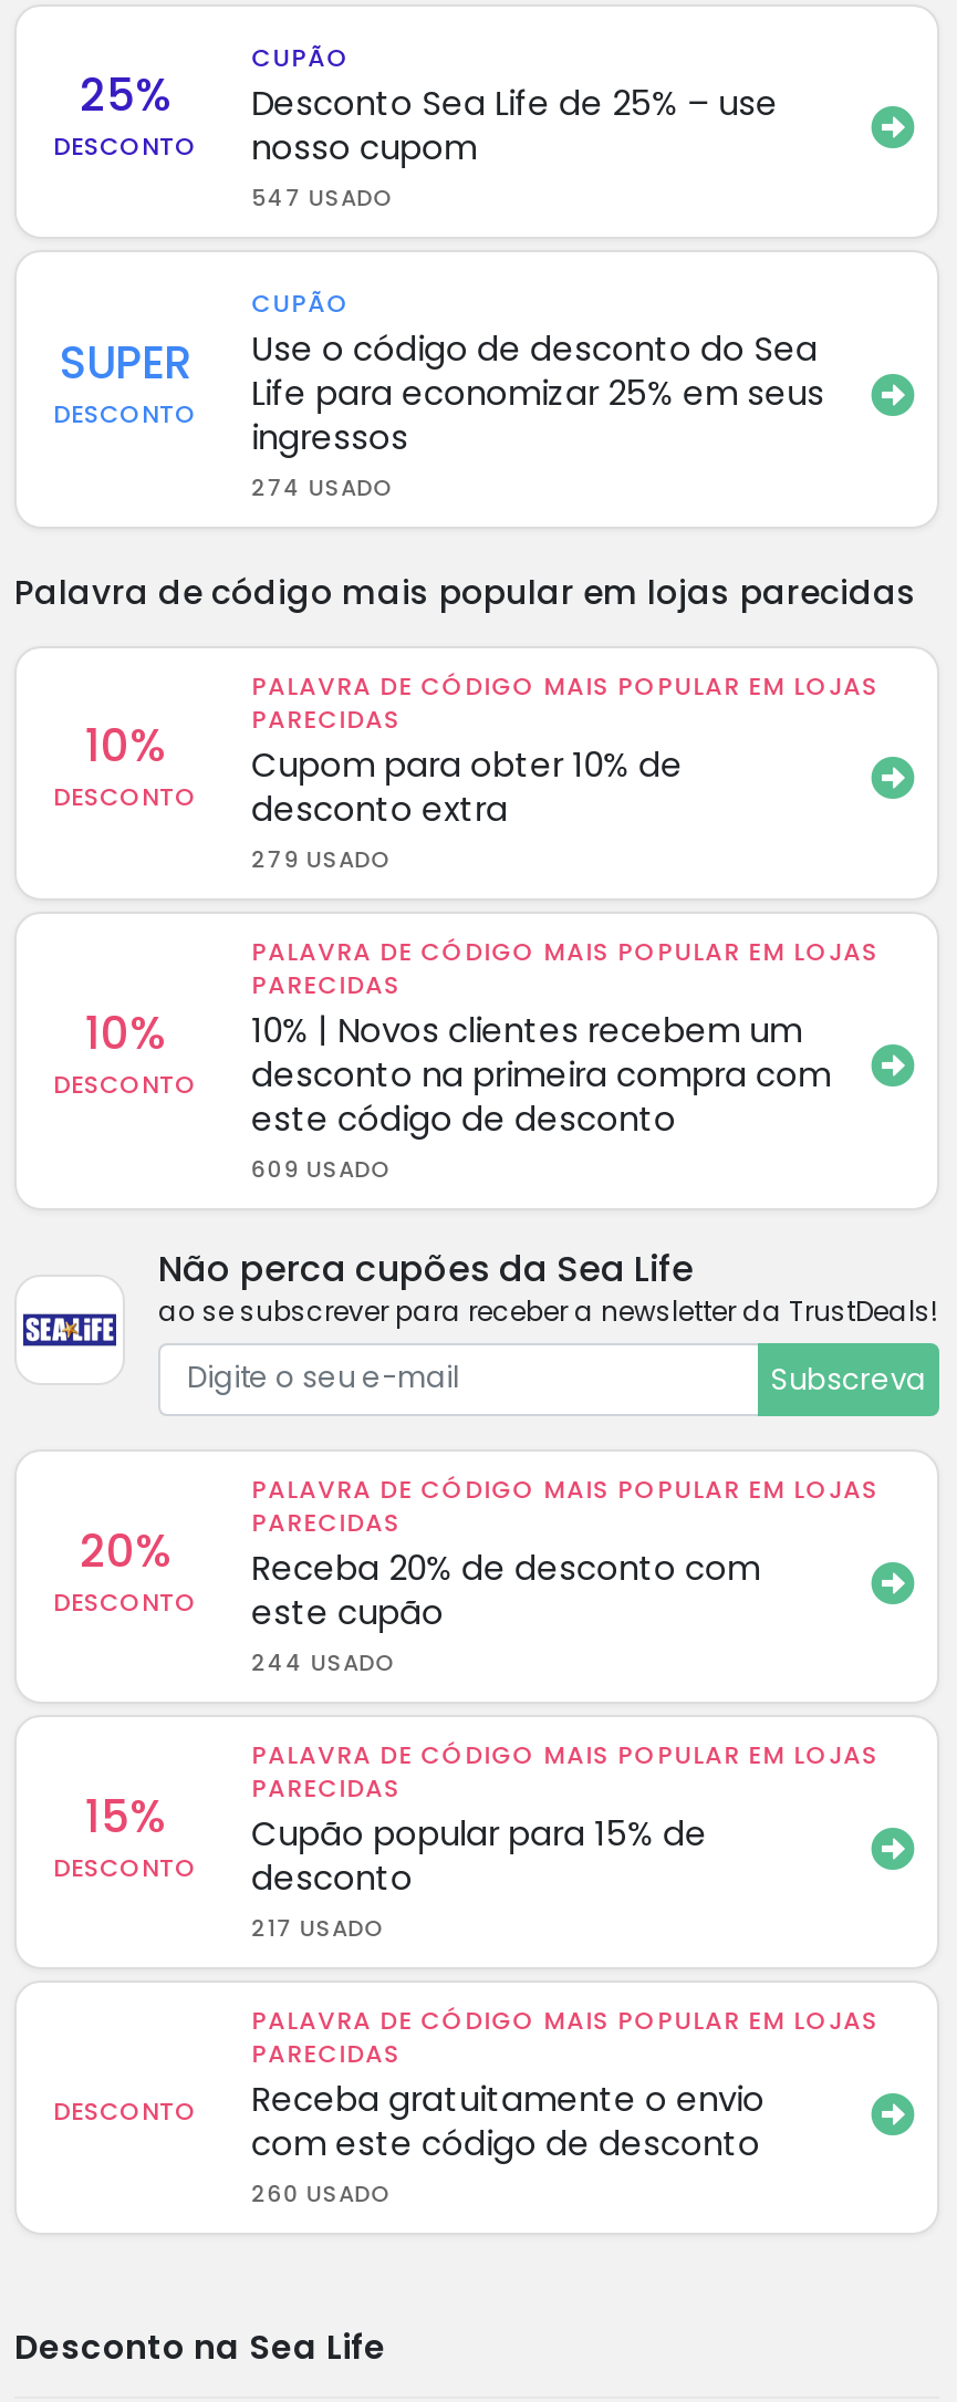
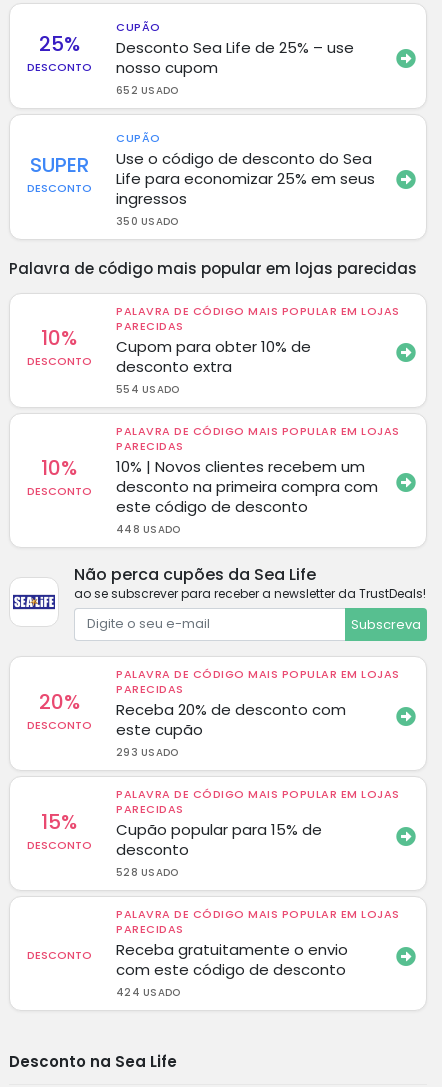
- 547 USADO
+ 652 USADO

- 274 USADO
+ 350 USADO

- 279 USADO
+ 554 USADO

- 609 USADO
+ 448 USADO

- 244 USADO
+ 293 USADO

- 217 USADO
+ 528 USADO

- 260 USADO
+ 424 USADO
